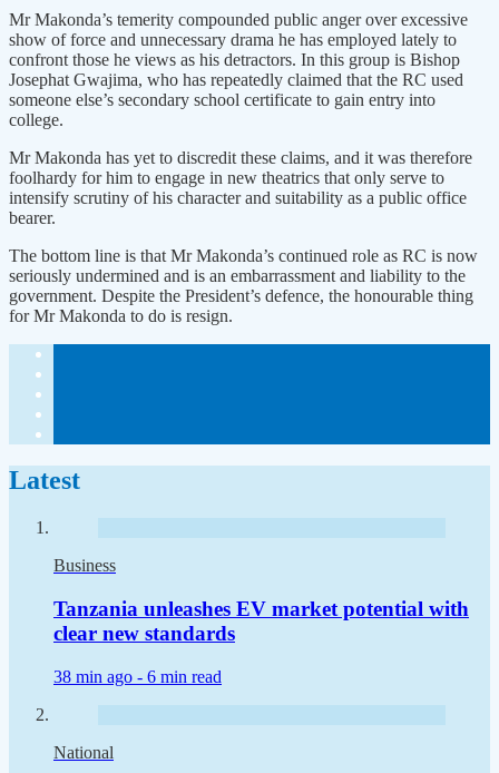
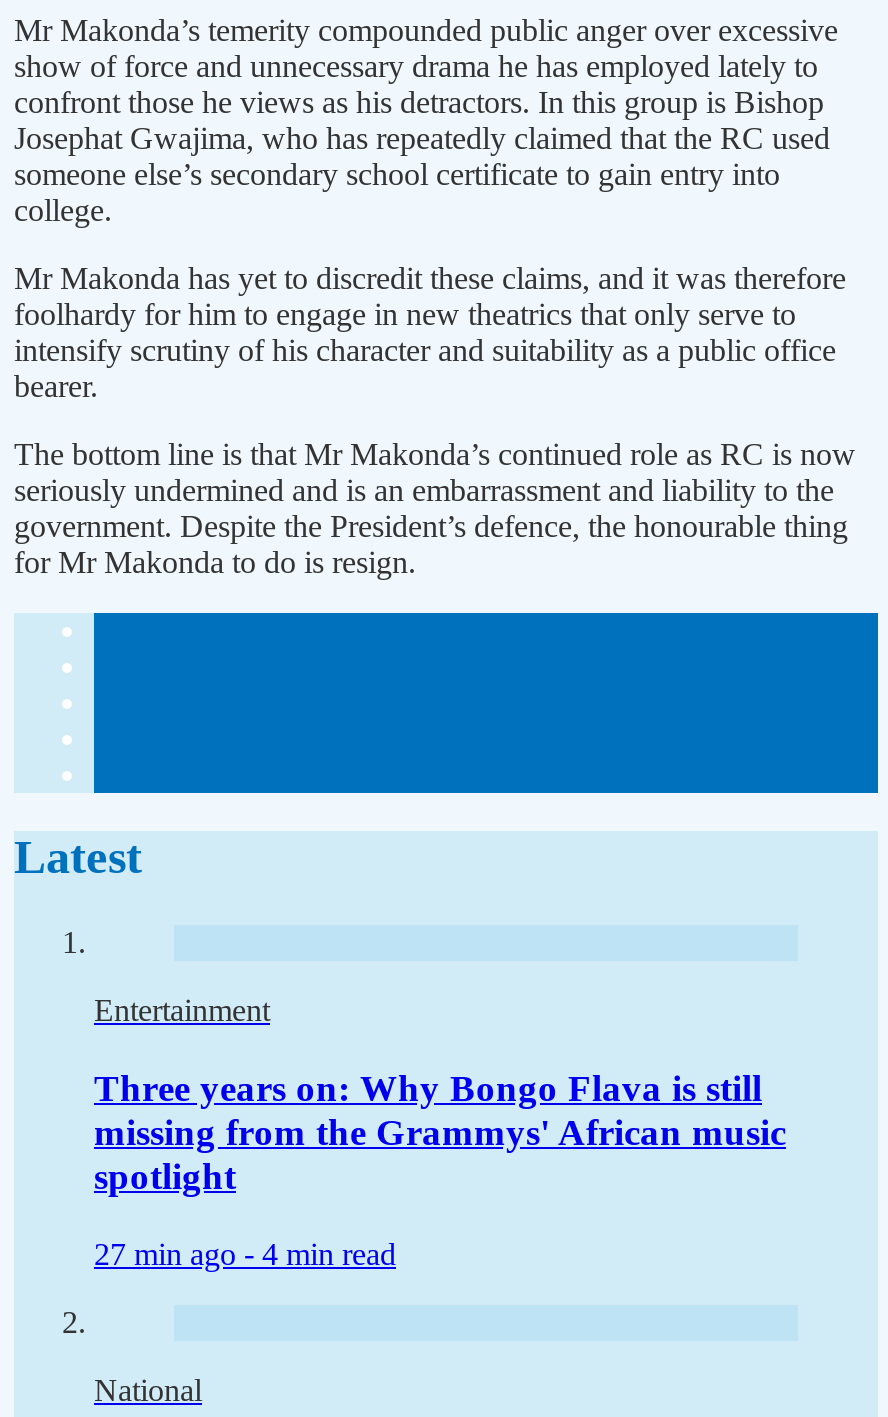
- Business
+ Entertainment

- Tanzania unleashes EV market potential with
- clear new standards
+ Three years on: Why Bongo Flava is still
+ missing from the Grammys' African music
+ spotlight

- 38 min ago - 6 min read
+ 27 min ago - 4 min read
